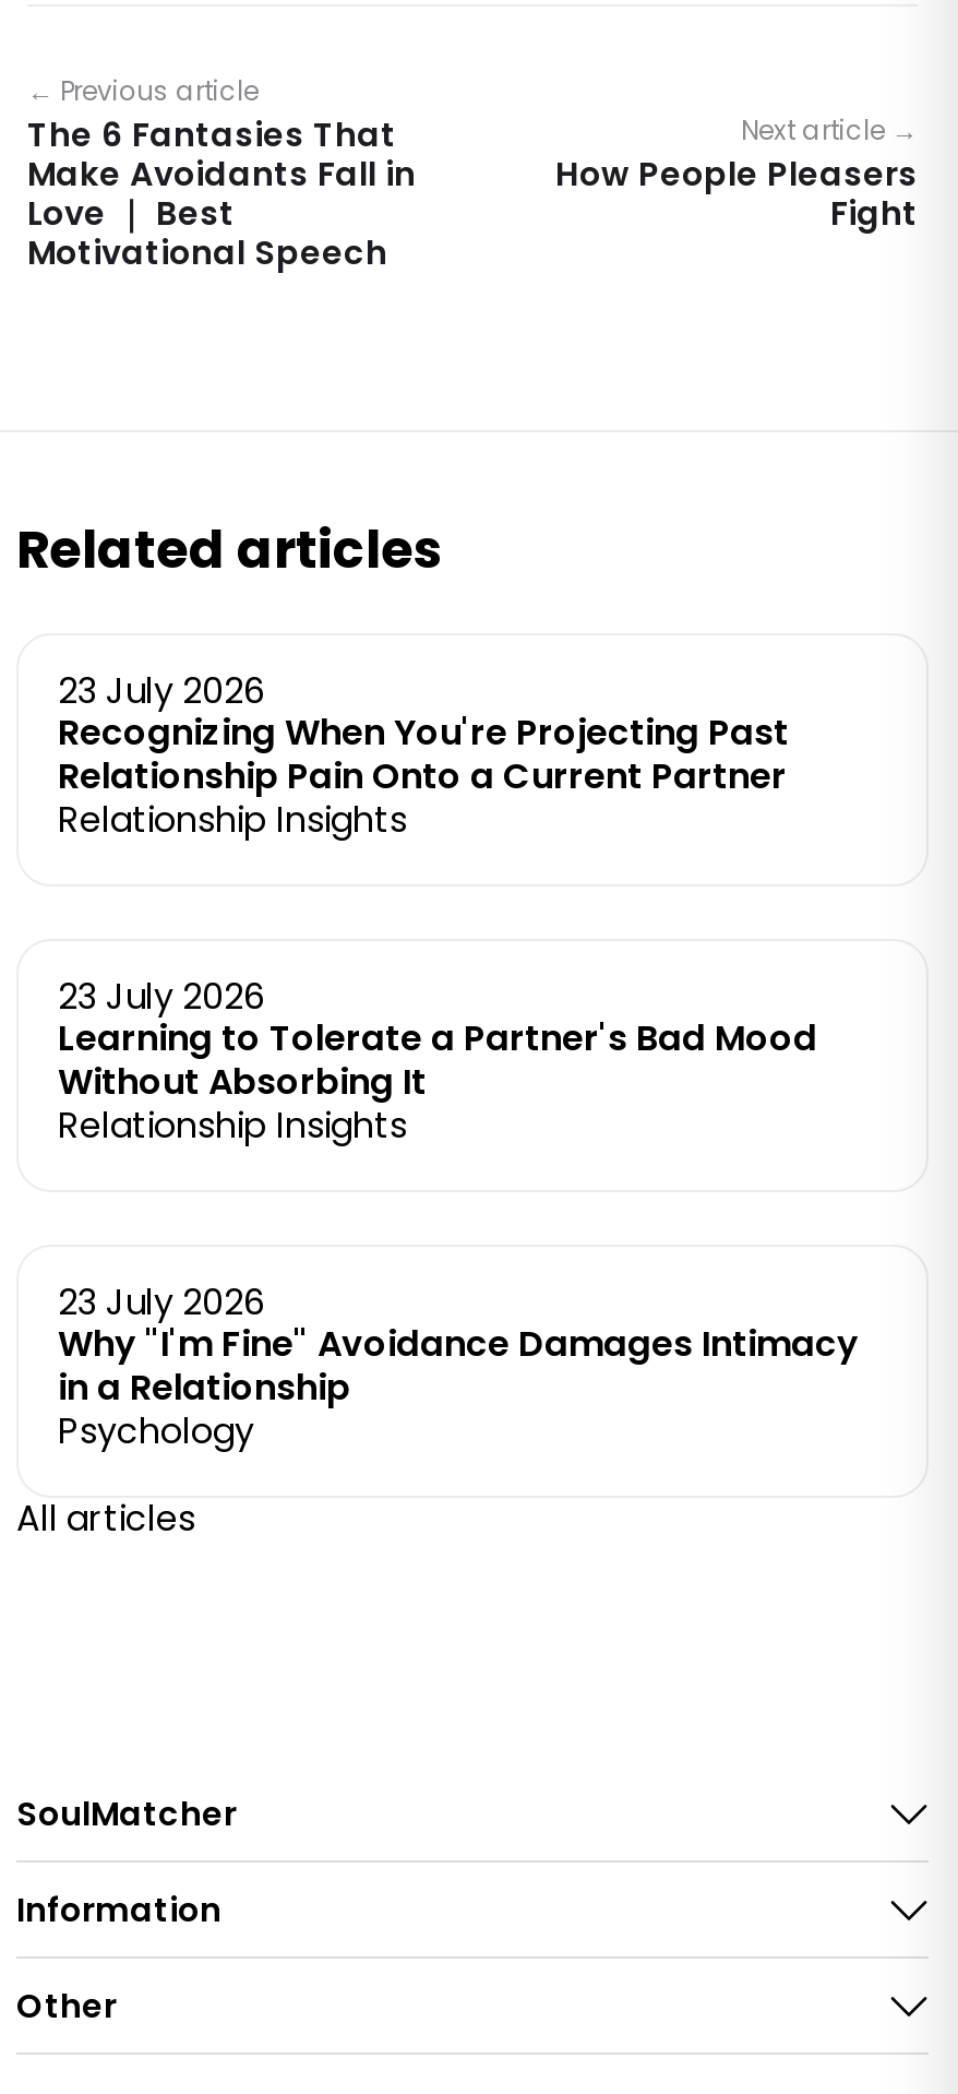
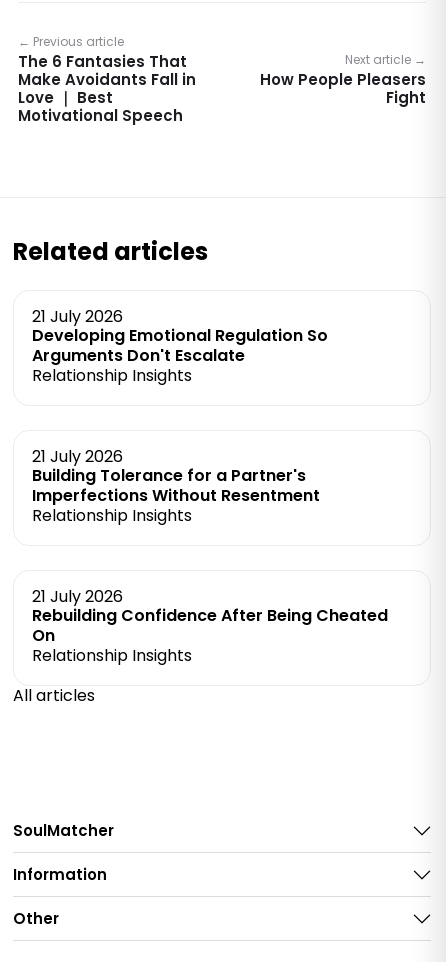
- 23 July 2026
- Recognizing When You're Projecting Past
- Relationship Pain Onto a Current Partner
+ 21 July 2026
+ Developing Emotional Regulation So
+ Arguments Don't Escalate

- 23 July 2026
- Learning to Tolerate a Partner's Bad Mood
- Without Absorbing It
+ 21 July 2026
+ Building Tolerance for a Partner's
+ Imperfections Without Resentment

- 23 July 2026
- Why "I'm Fine" Avoidance Damages Intimacy
- in a Relationship
- Psychology
+ 21 July 2026
+ Rebuilding Confidence After Being Cheated
+ On
+ Relationship Insights
